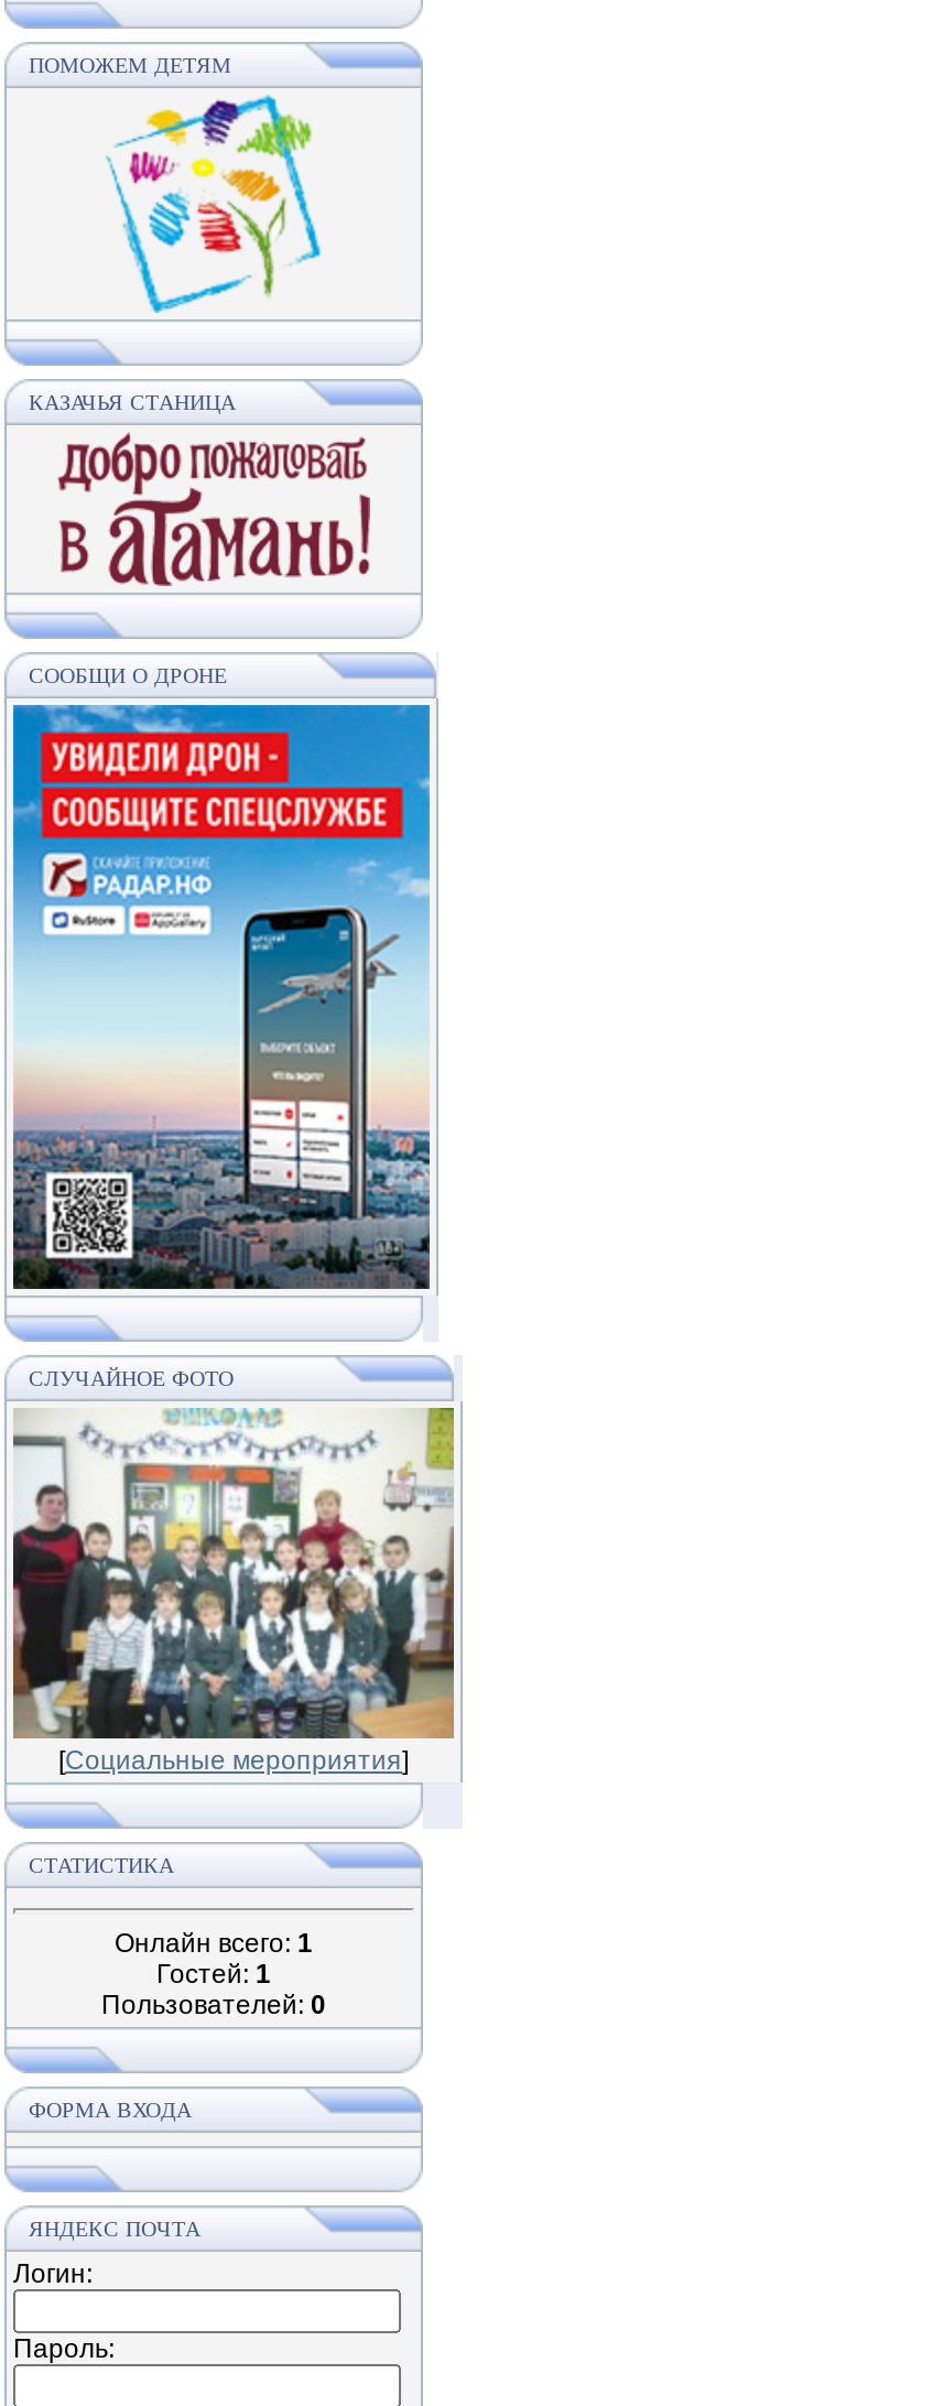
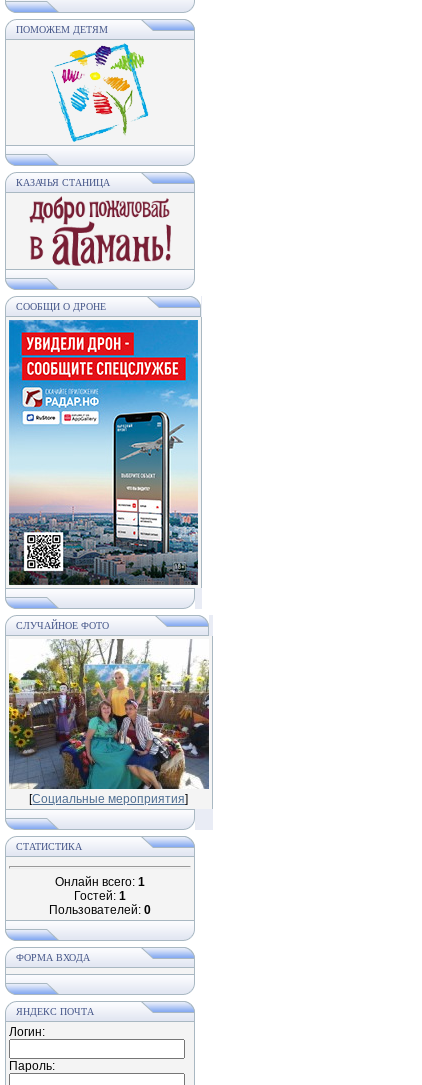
- [image]
+ [image]
